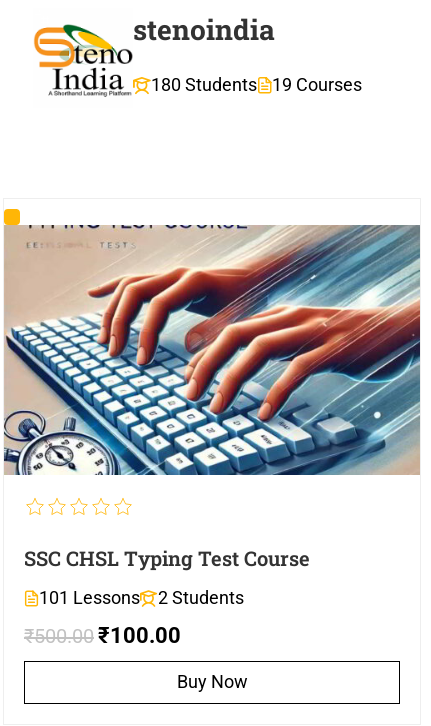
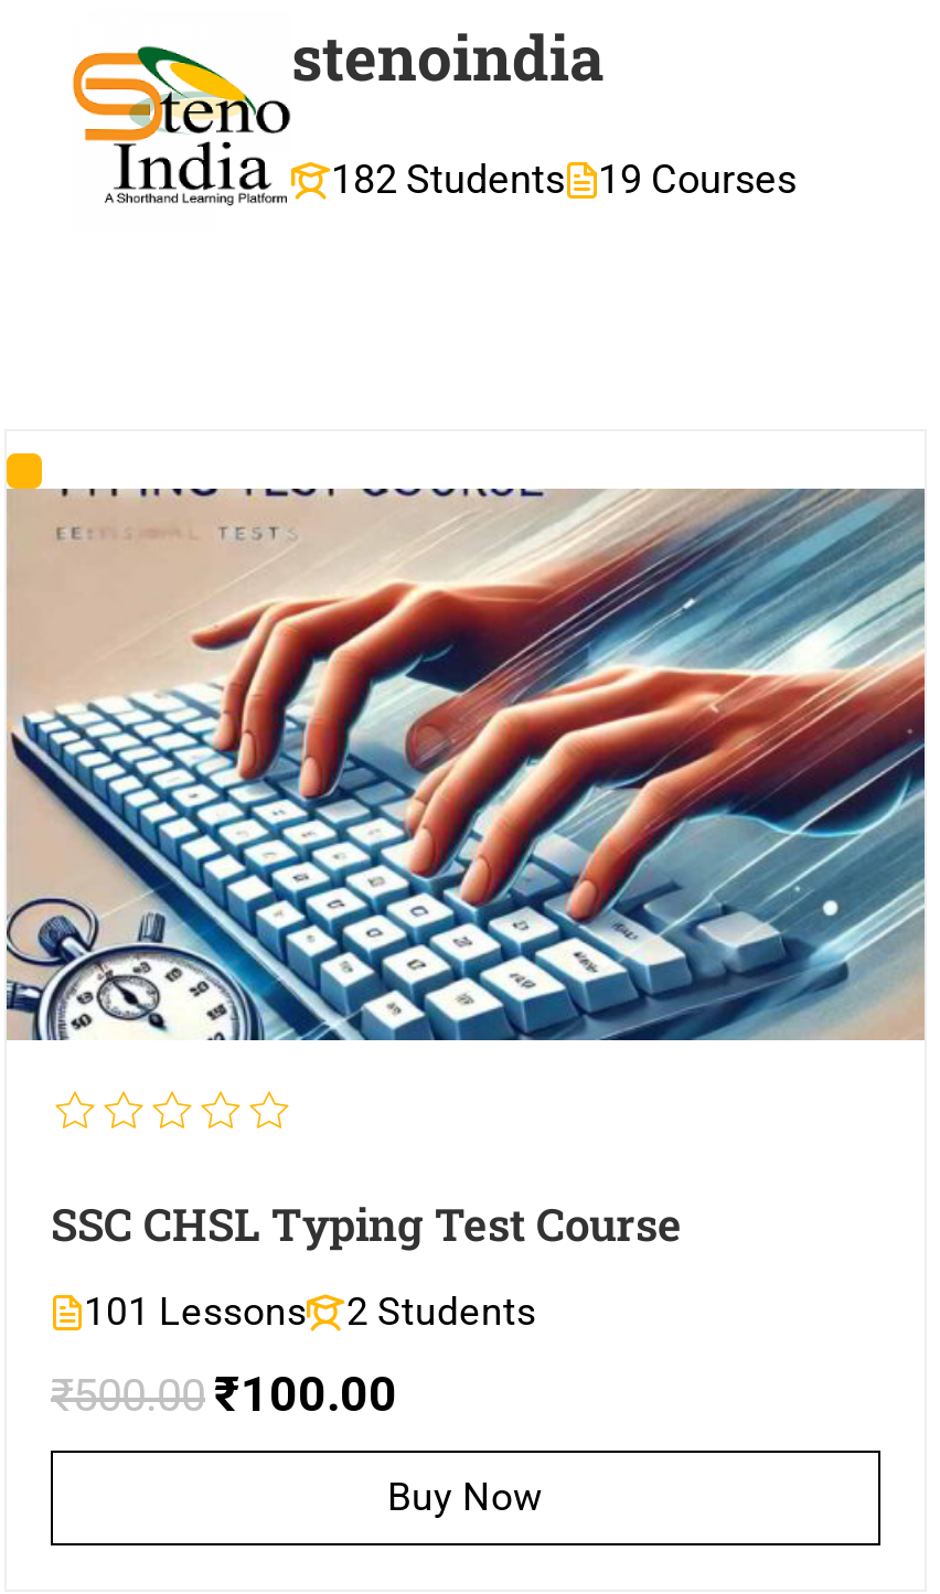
- 180 Students 19 Courses
+ 182 Students 19 Courses
